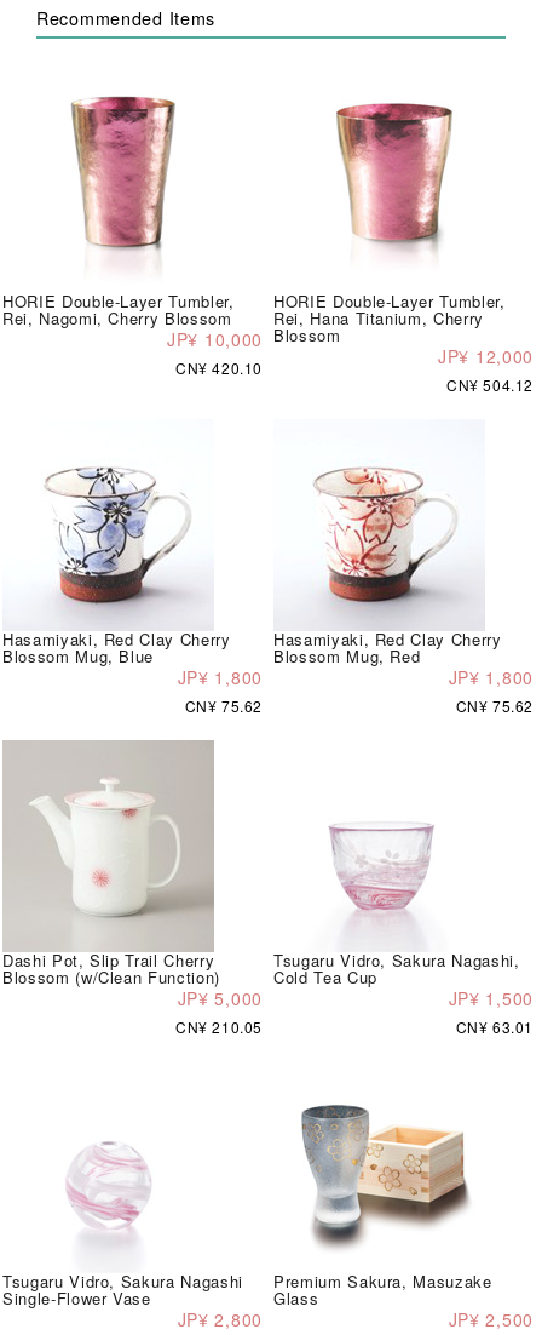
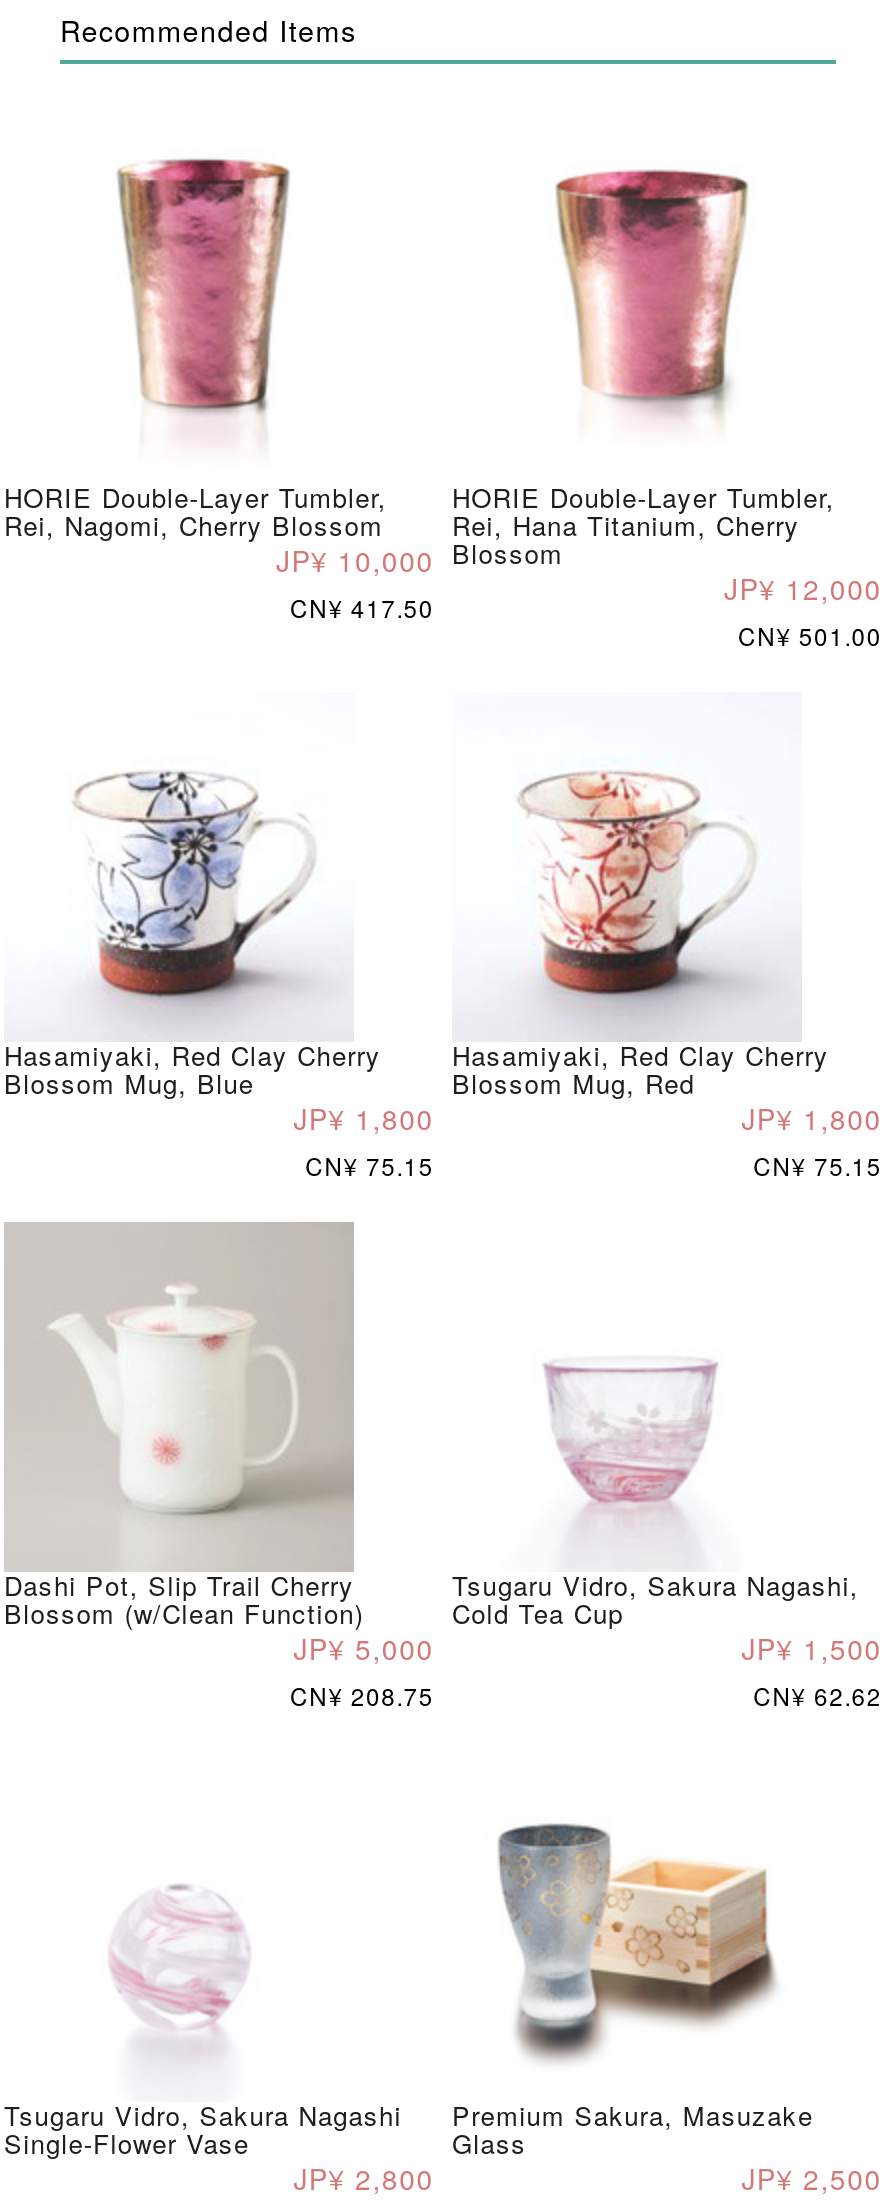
- CN¥ 420.10
+ CN¥ 417.50

- CN¥ 504.12
+ CN¥ 501.00

- CN¥ 75.62
+ CN¥ 75.15

- CN¥ 75.62
+ CN¥ 75.15

- CN¥ 210.05
+ CN¥ 208.75

- CN¥ 63.01
+ CN¥ 62.62
